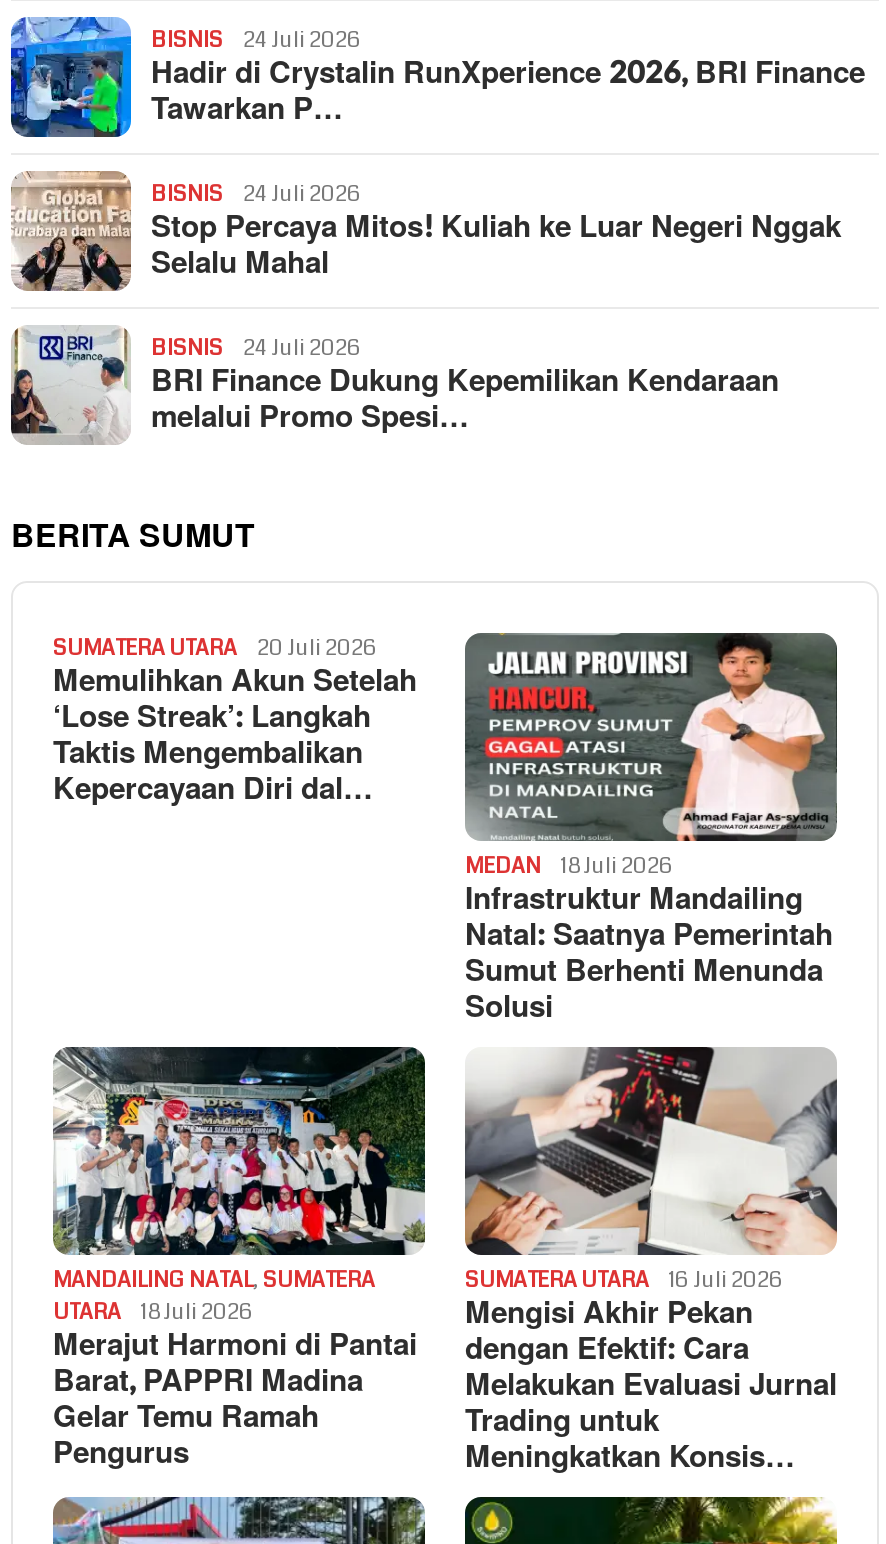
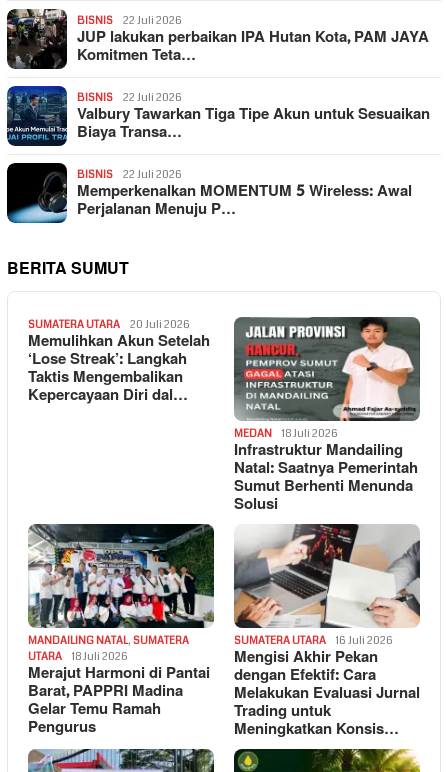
- [image]
- 24 Juli 2026
- Hadir di Crystalin RunXperience 2026, BRI Finance
- Tawarkan P…
+ [image]
+ 22 Juli 2026
+ JUP lakukan perbaikan IPA Hutan Kota, PAM JAYA
+ Komitmen Teta…

- [image]
- 24 Juli 2026
- Stop Percaya Mitos! Kuliah ke Luar Negeri Nggak
- Selalu Mahal
+ [image]
+ 22 Juli 2026
+ Valbury Tawarkan Tiga Tipe Akun untuk Sesuaikan
+ Biaya Transa…

- [image]
- 24 Juli 2026
- BRI Finance Dukung Kepemilikan Kendaraan
- melalui Promo Spesi…
+ [image]
+ 22 Juli 2026
+ Memperkenalkan MOMENTUM 5 Wireless: Awal
+ Perjalanan Menuju P…
